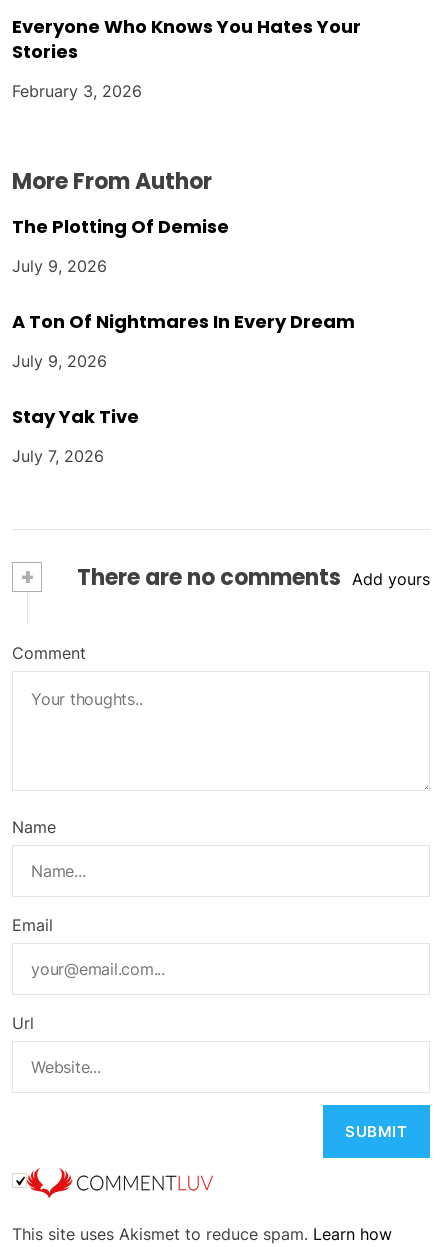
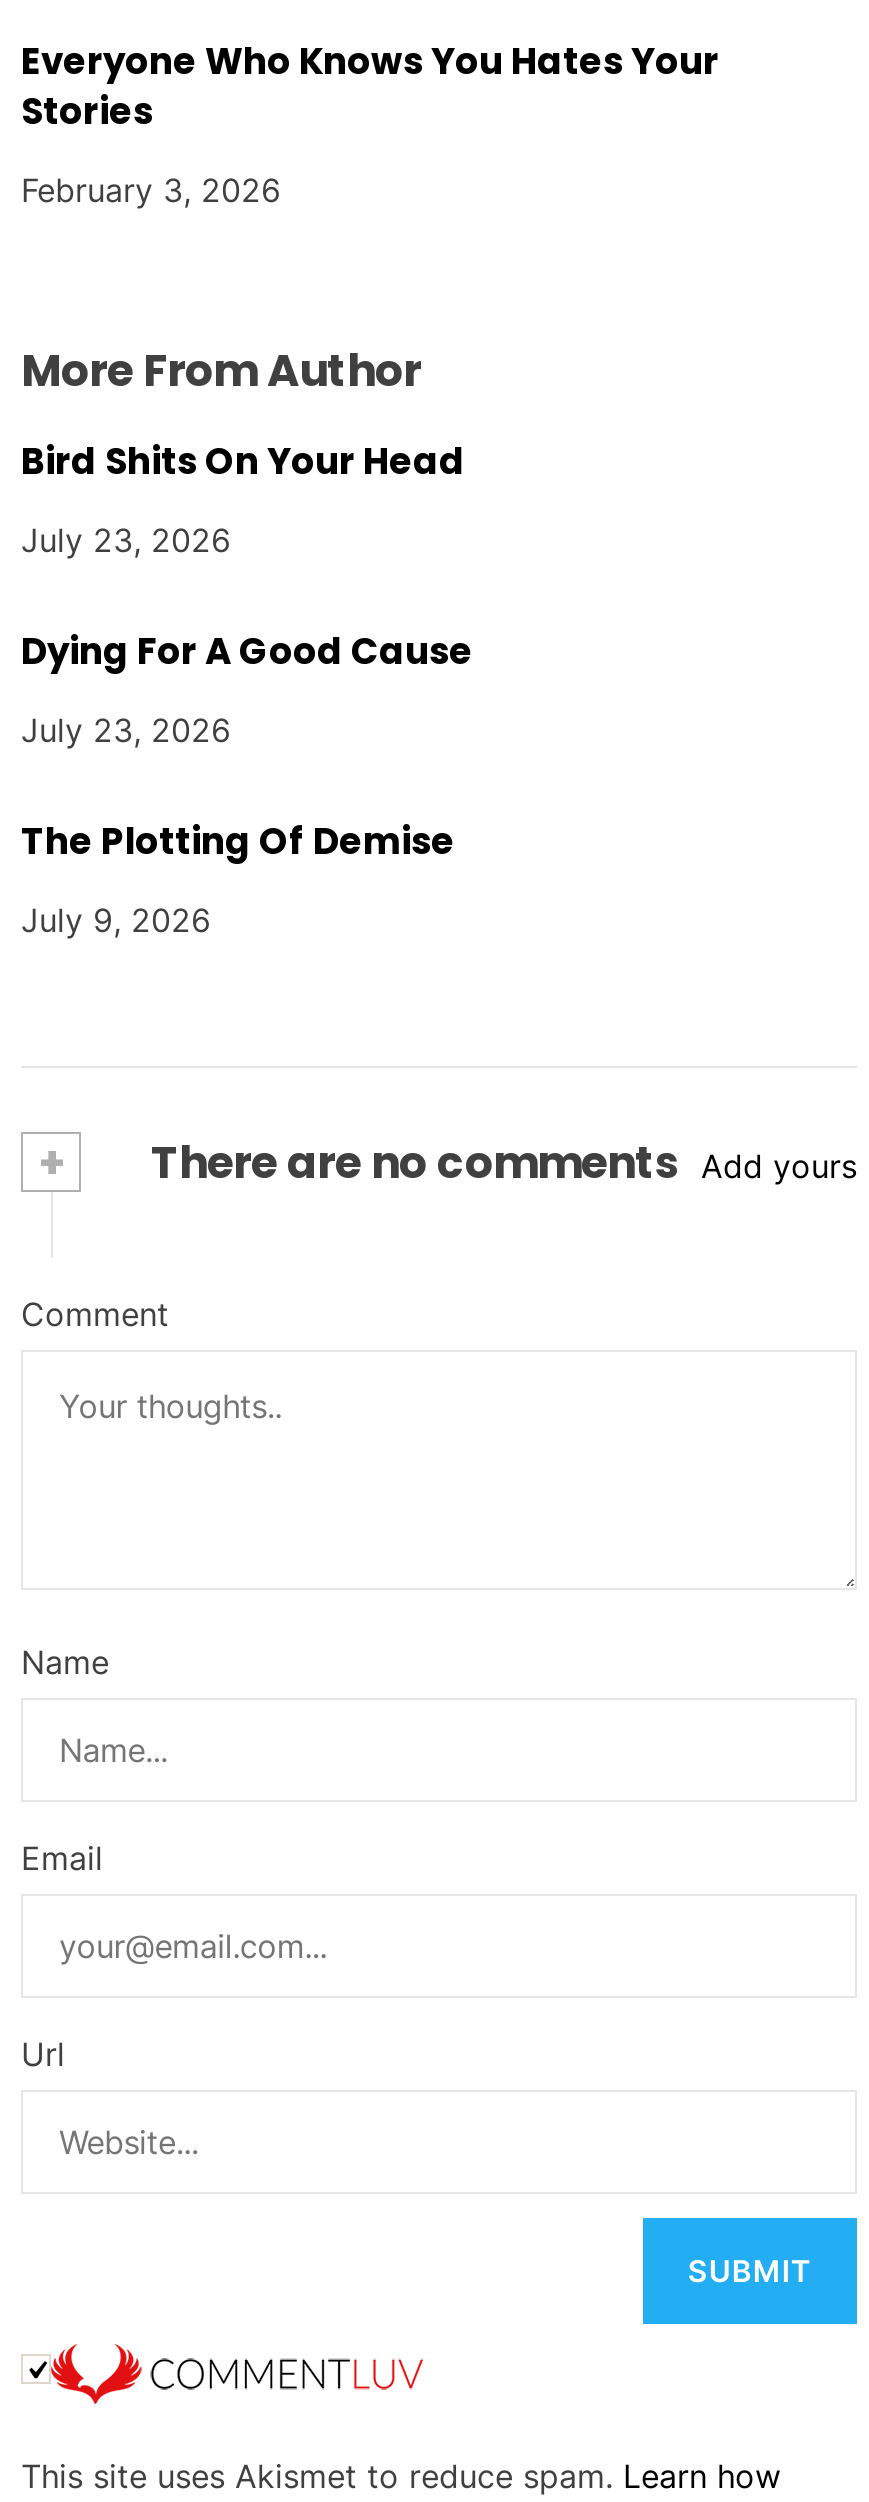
+ Bird Shits On Your Head
+ July 23, 2026
+ Dying For A Good Cause
+ July 23, 2026

moved down: The Plotting Of Demise | July 9, 2026

- A Ton Of Nightmares In Every Dream
- July 9, 2026
- Stay Yak Tive
- July 7, 2026
